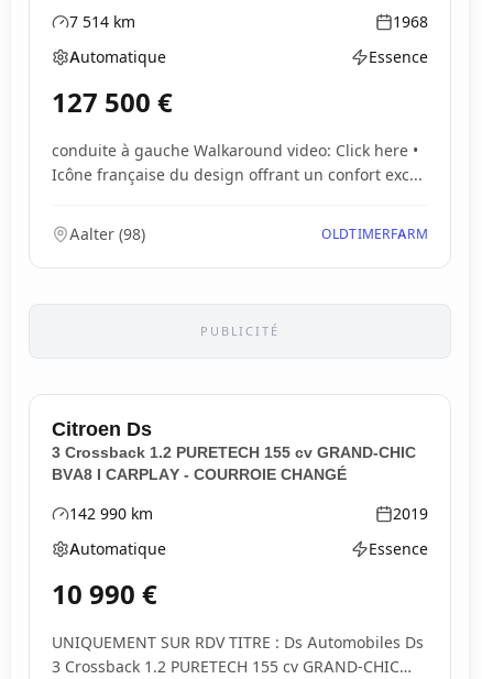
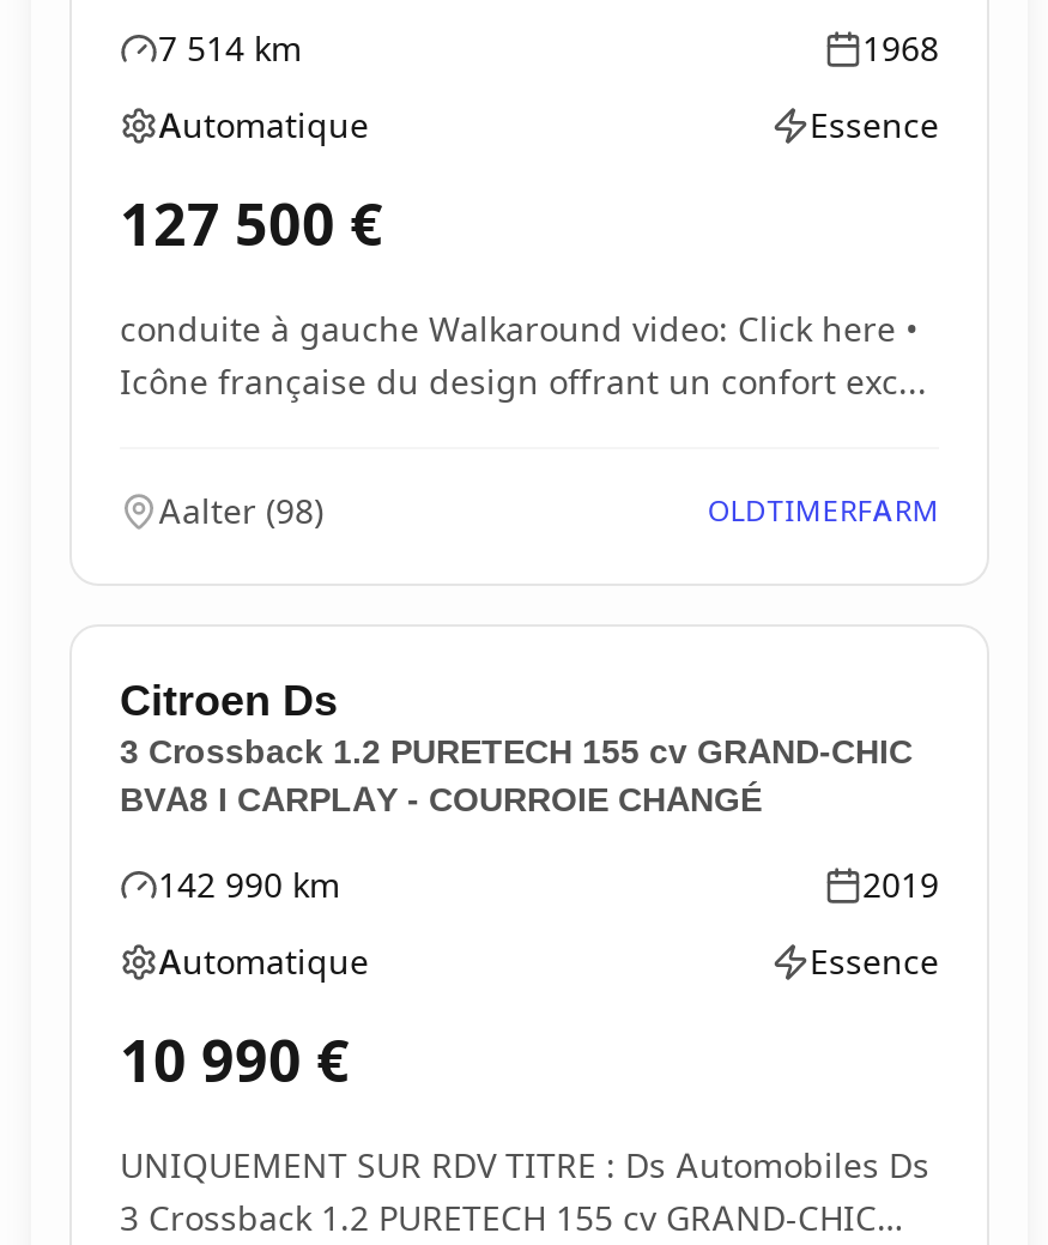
- PUBLICITÉ
